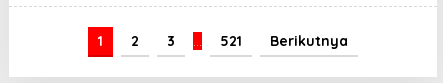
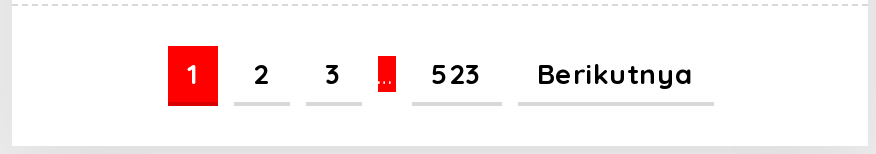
- 521
+ 523
